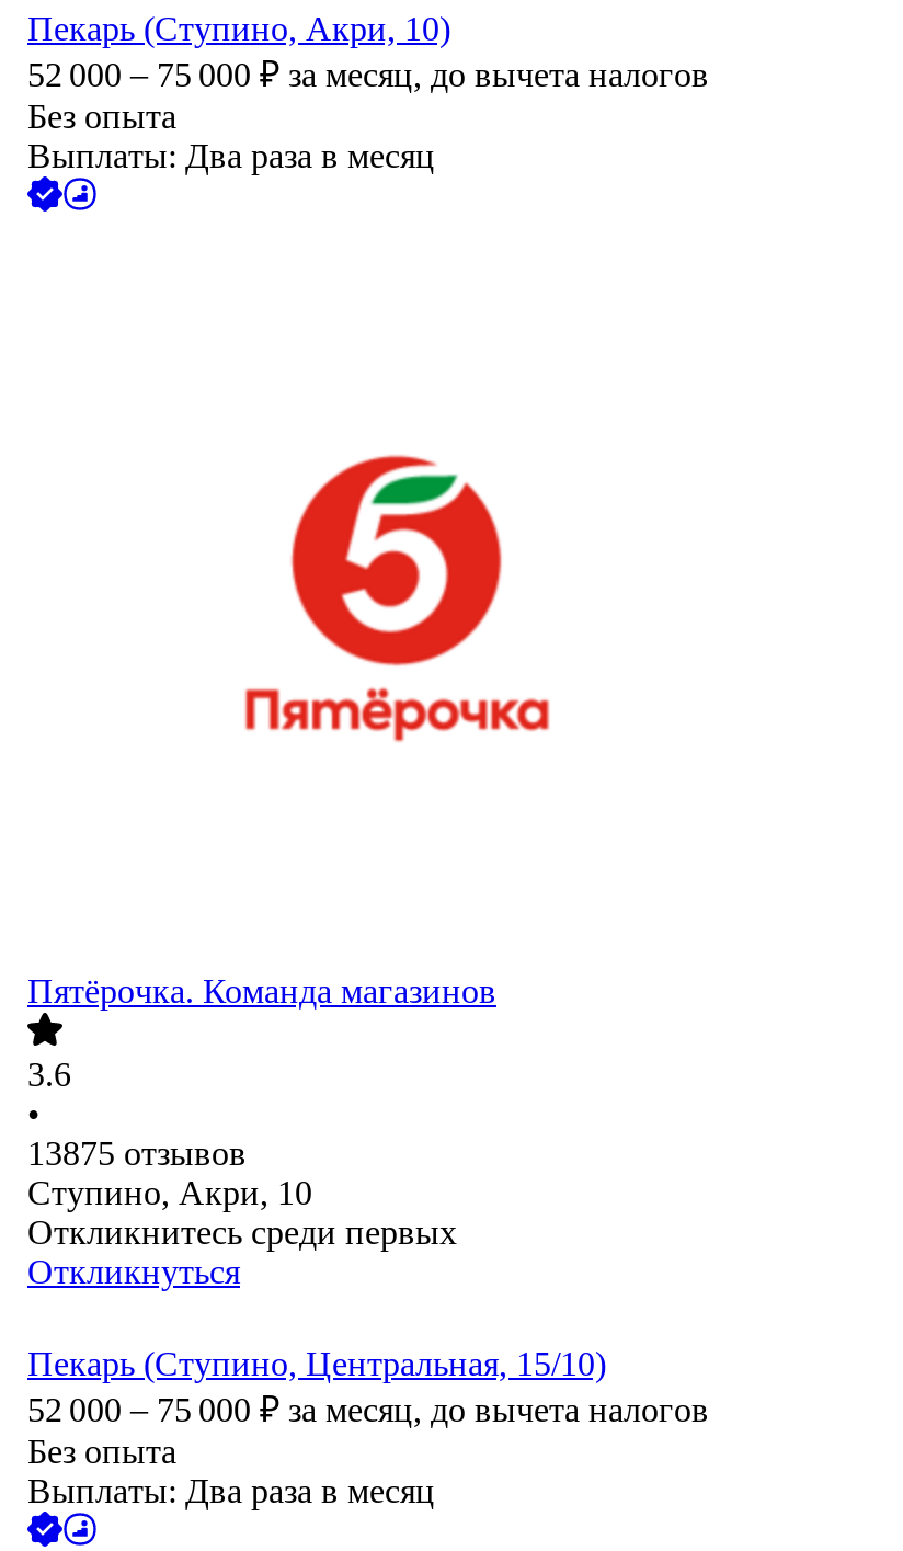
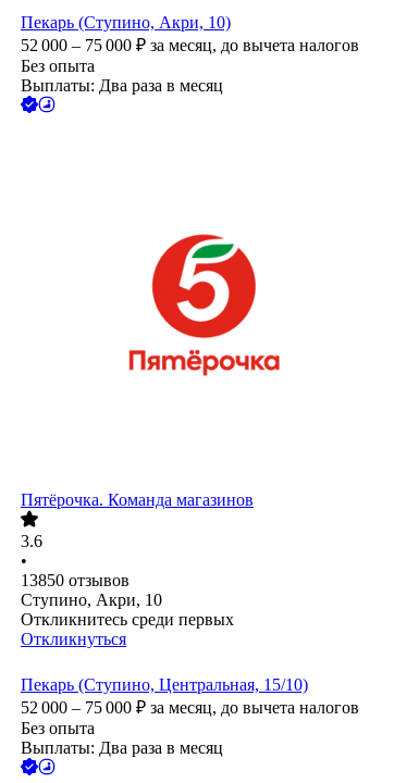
- 13875 отзывов
+ 13850 отзывов
